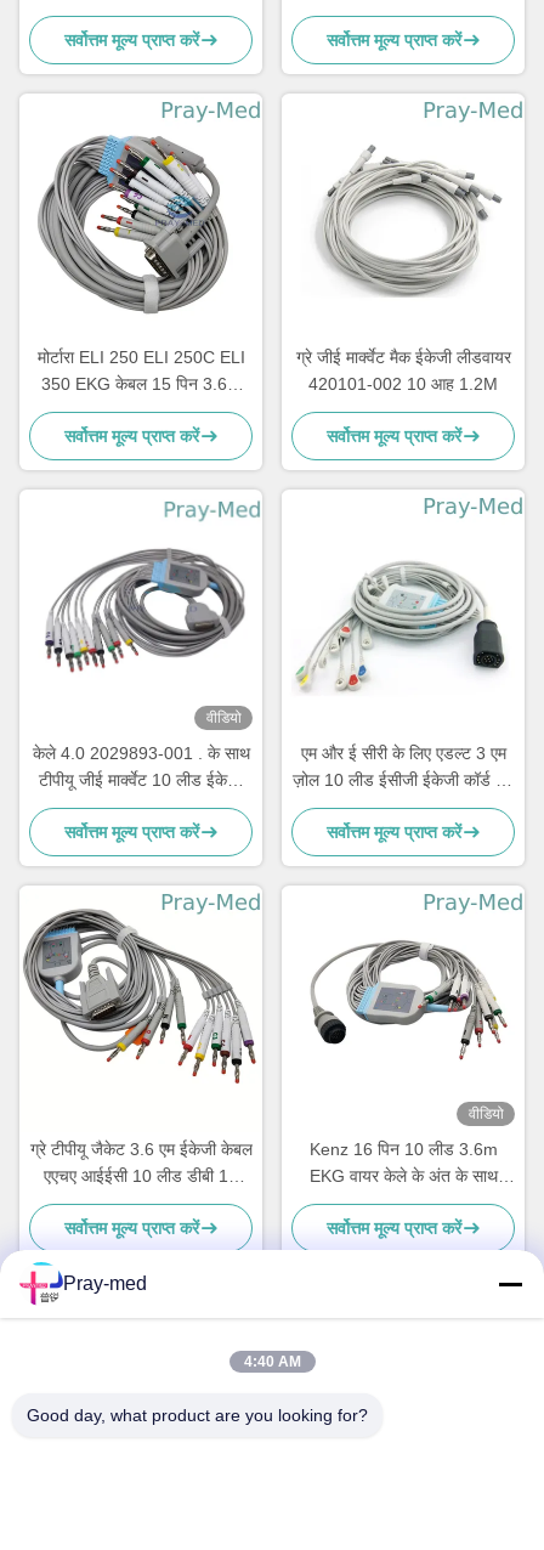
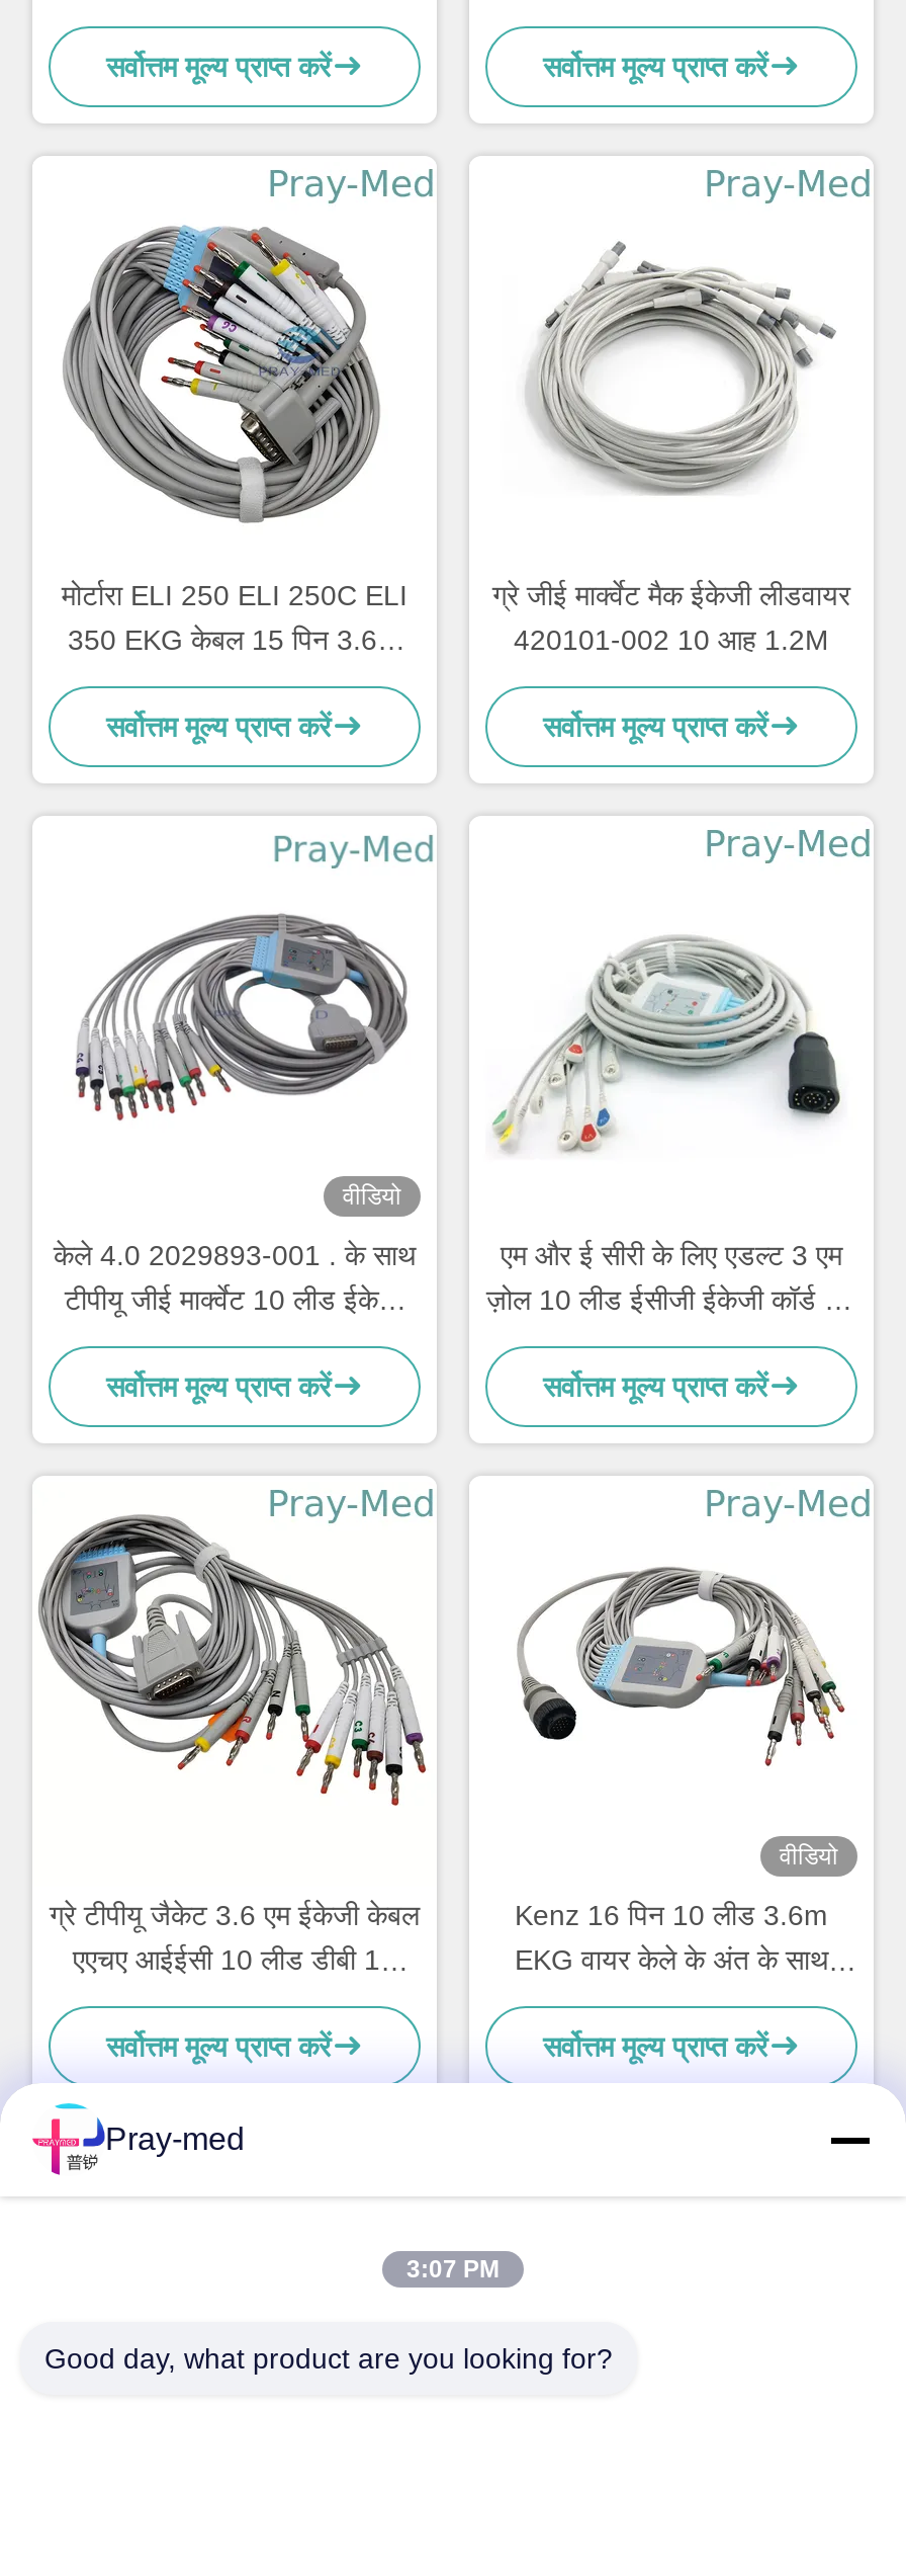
- 4:40 AM
+ 3:07 PM
